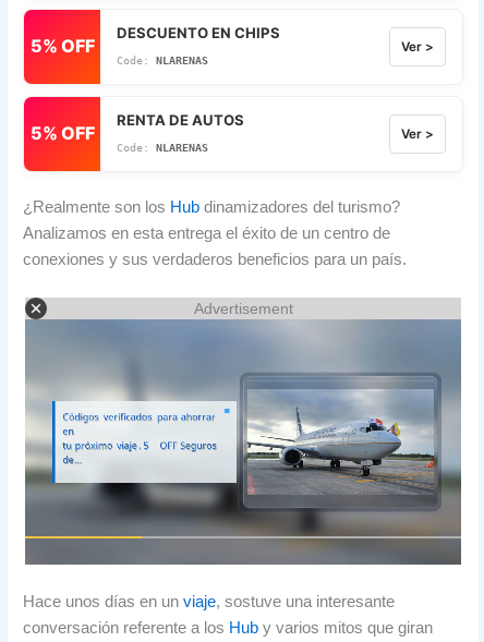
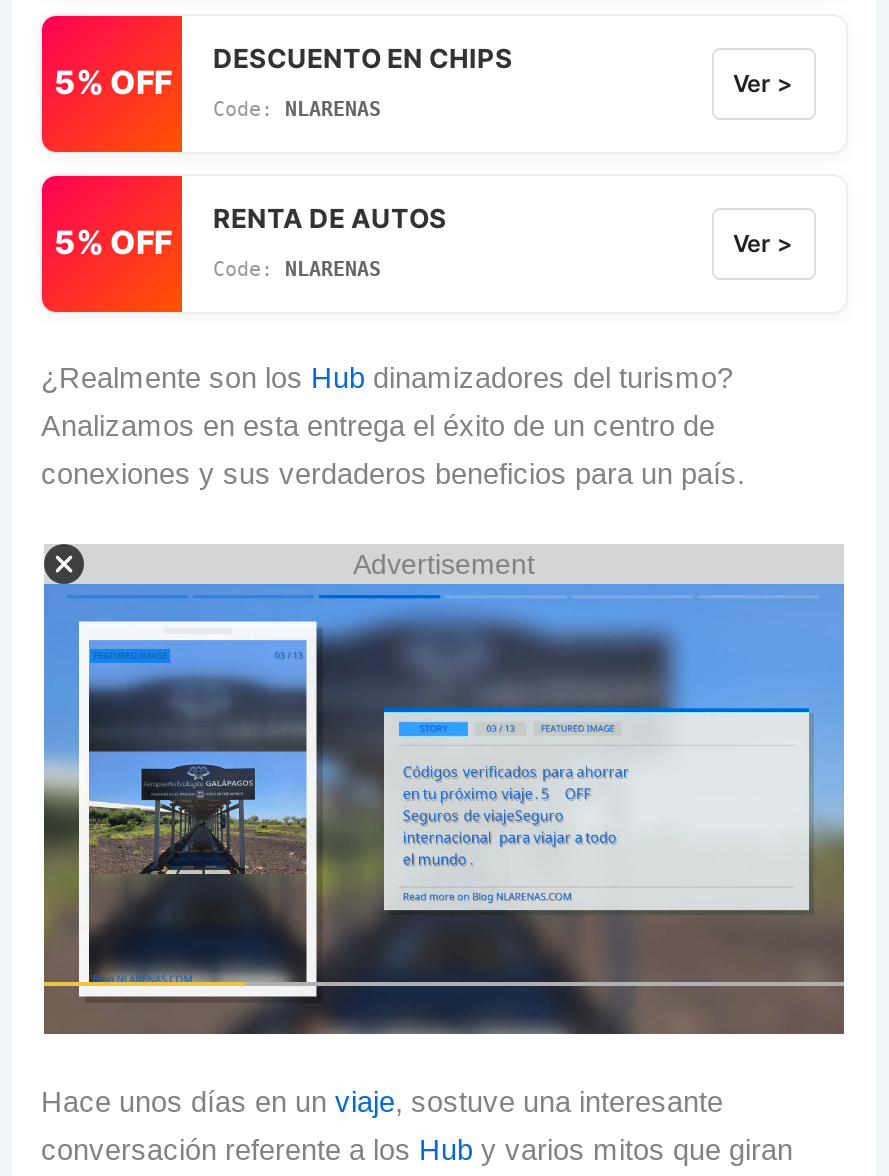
- [image]
+ [image]
